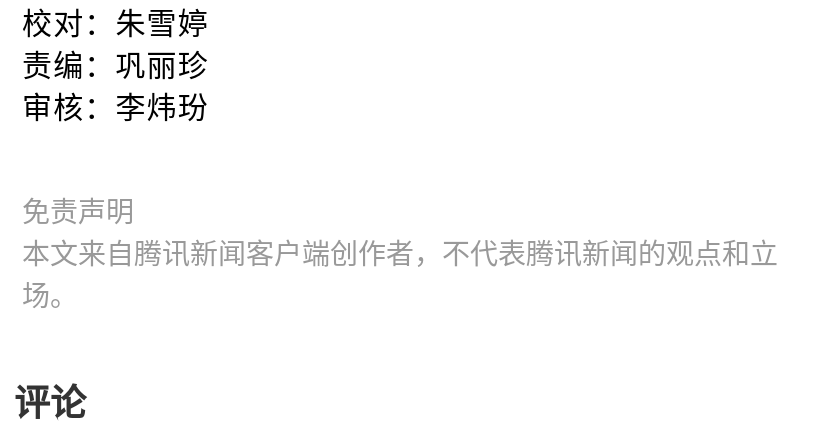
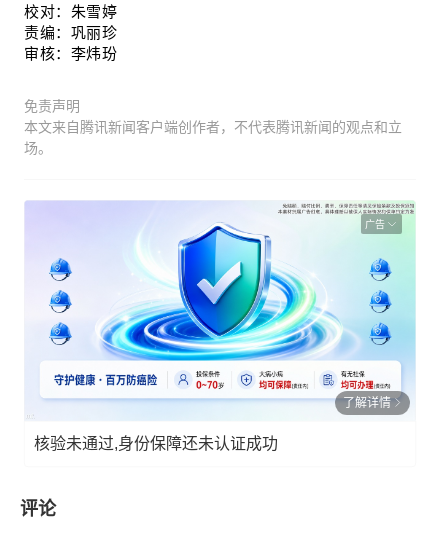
+ [image]
+ 广告

+ 了解详情
+ 核验未通过,身份保障还未认证成功
